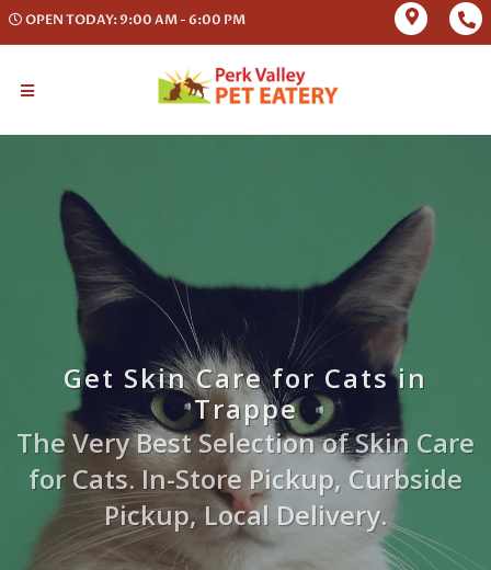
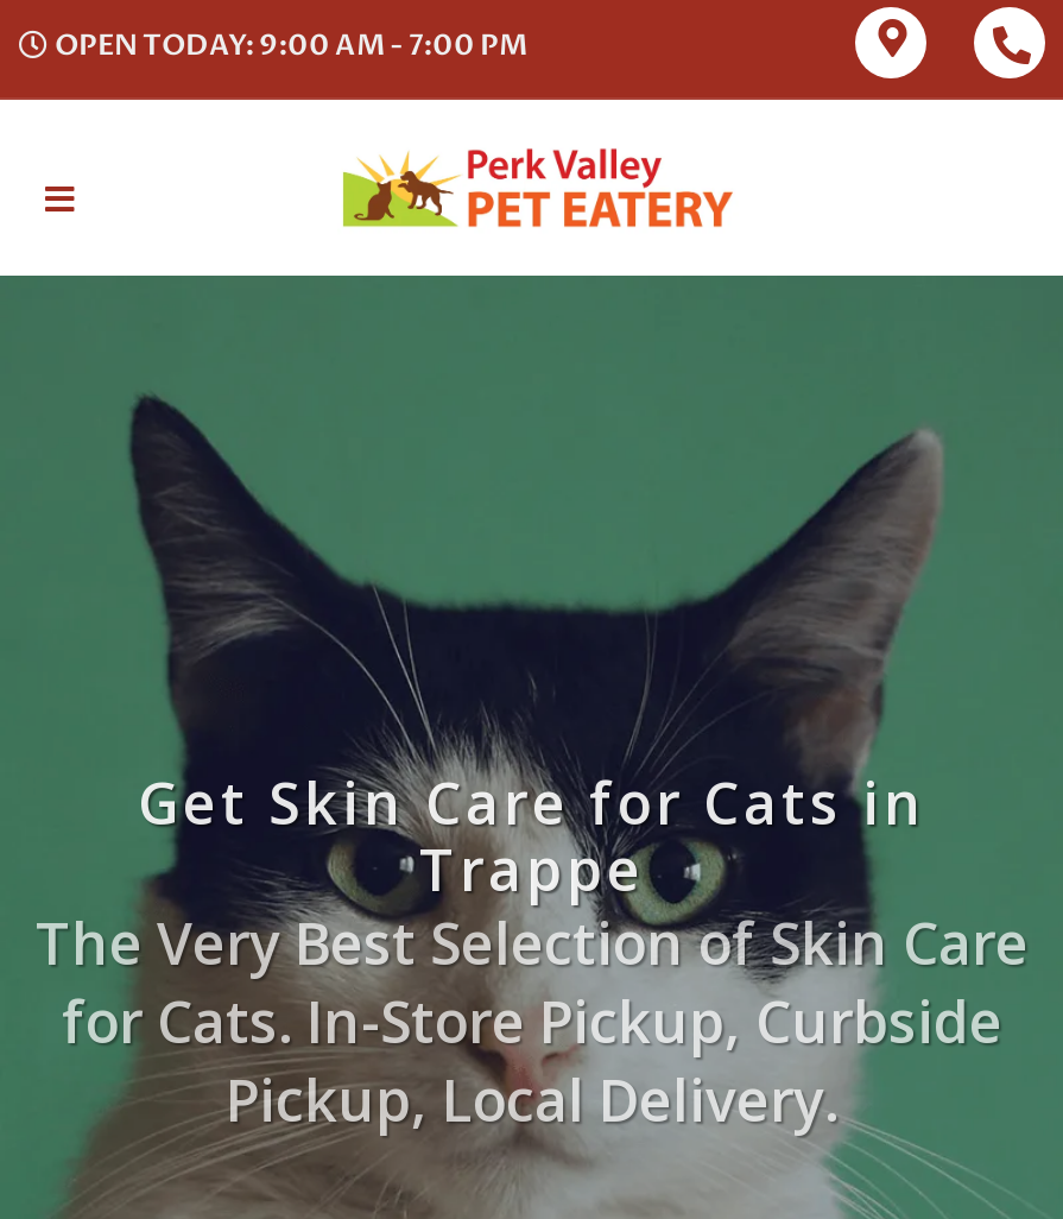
- OPEN TODAY: 9:00 AM - 6:00 PM
+ OPEN TODAY: 9:00 AM - 7:00 PM
